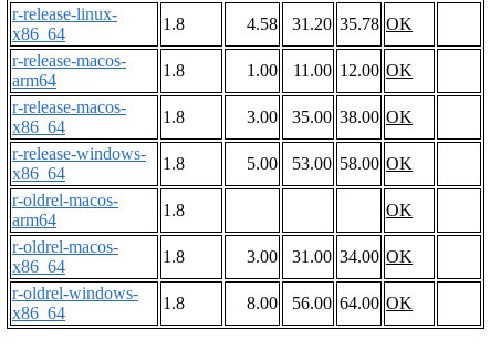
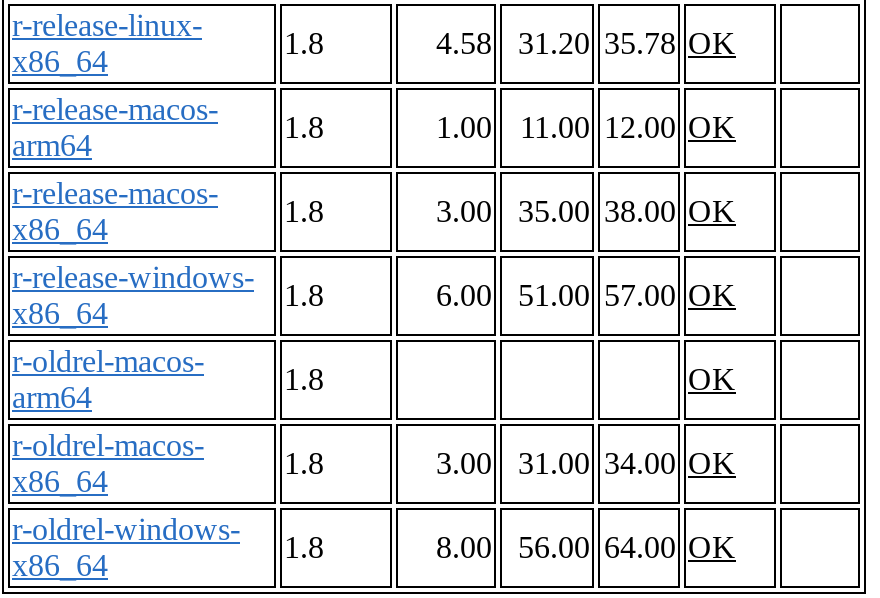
- 5.00
+ 6.00

- 53.00 58.00 OK
+ 51.00 57.00 OK
